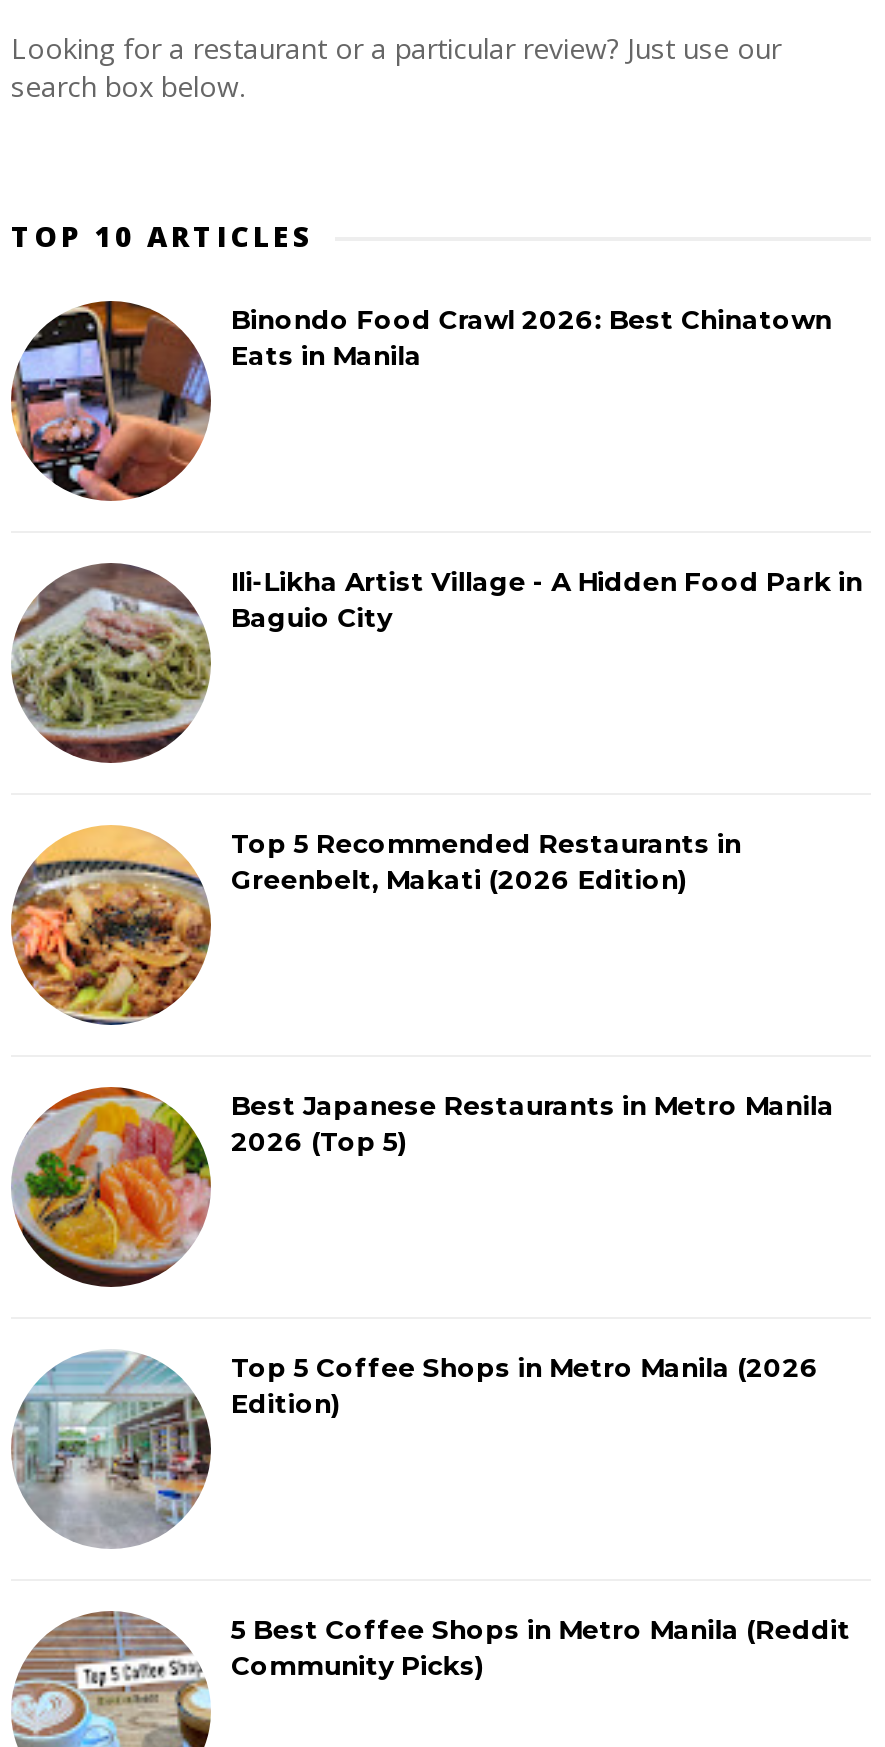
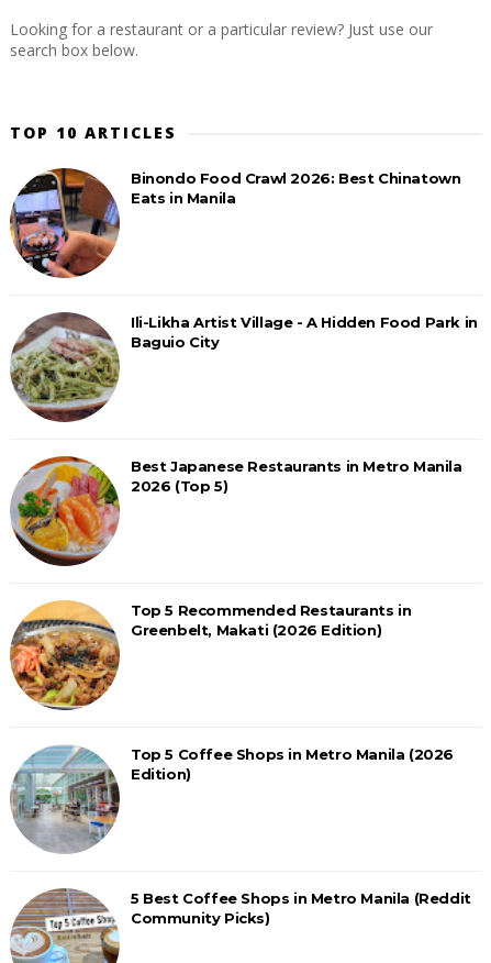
moved down: [image] | Top 5 Recommended Restaurants in | Greenbelt, Makati (2026 Edition)

moved up: [image] | Best Japanese Restaurants in Metro Manila | 2026 (Top 5)
